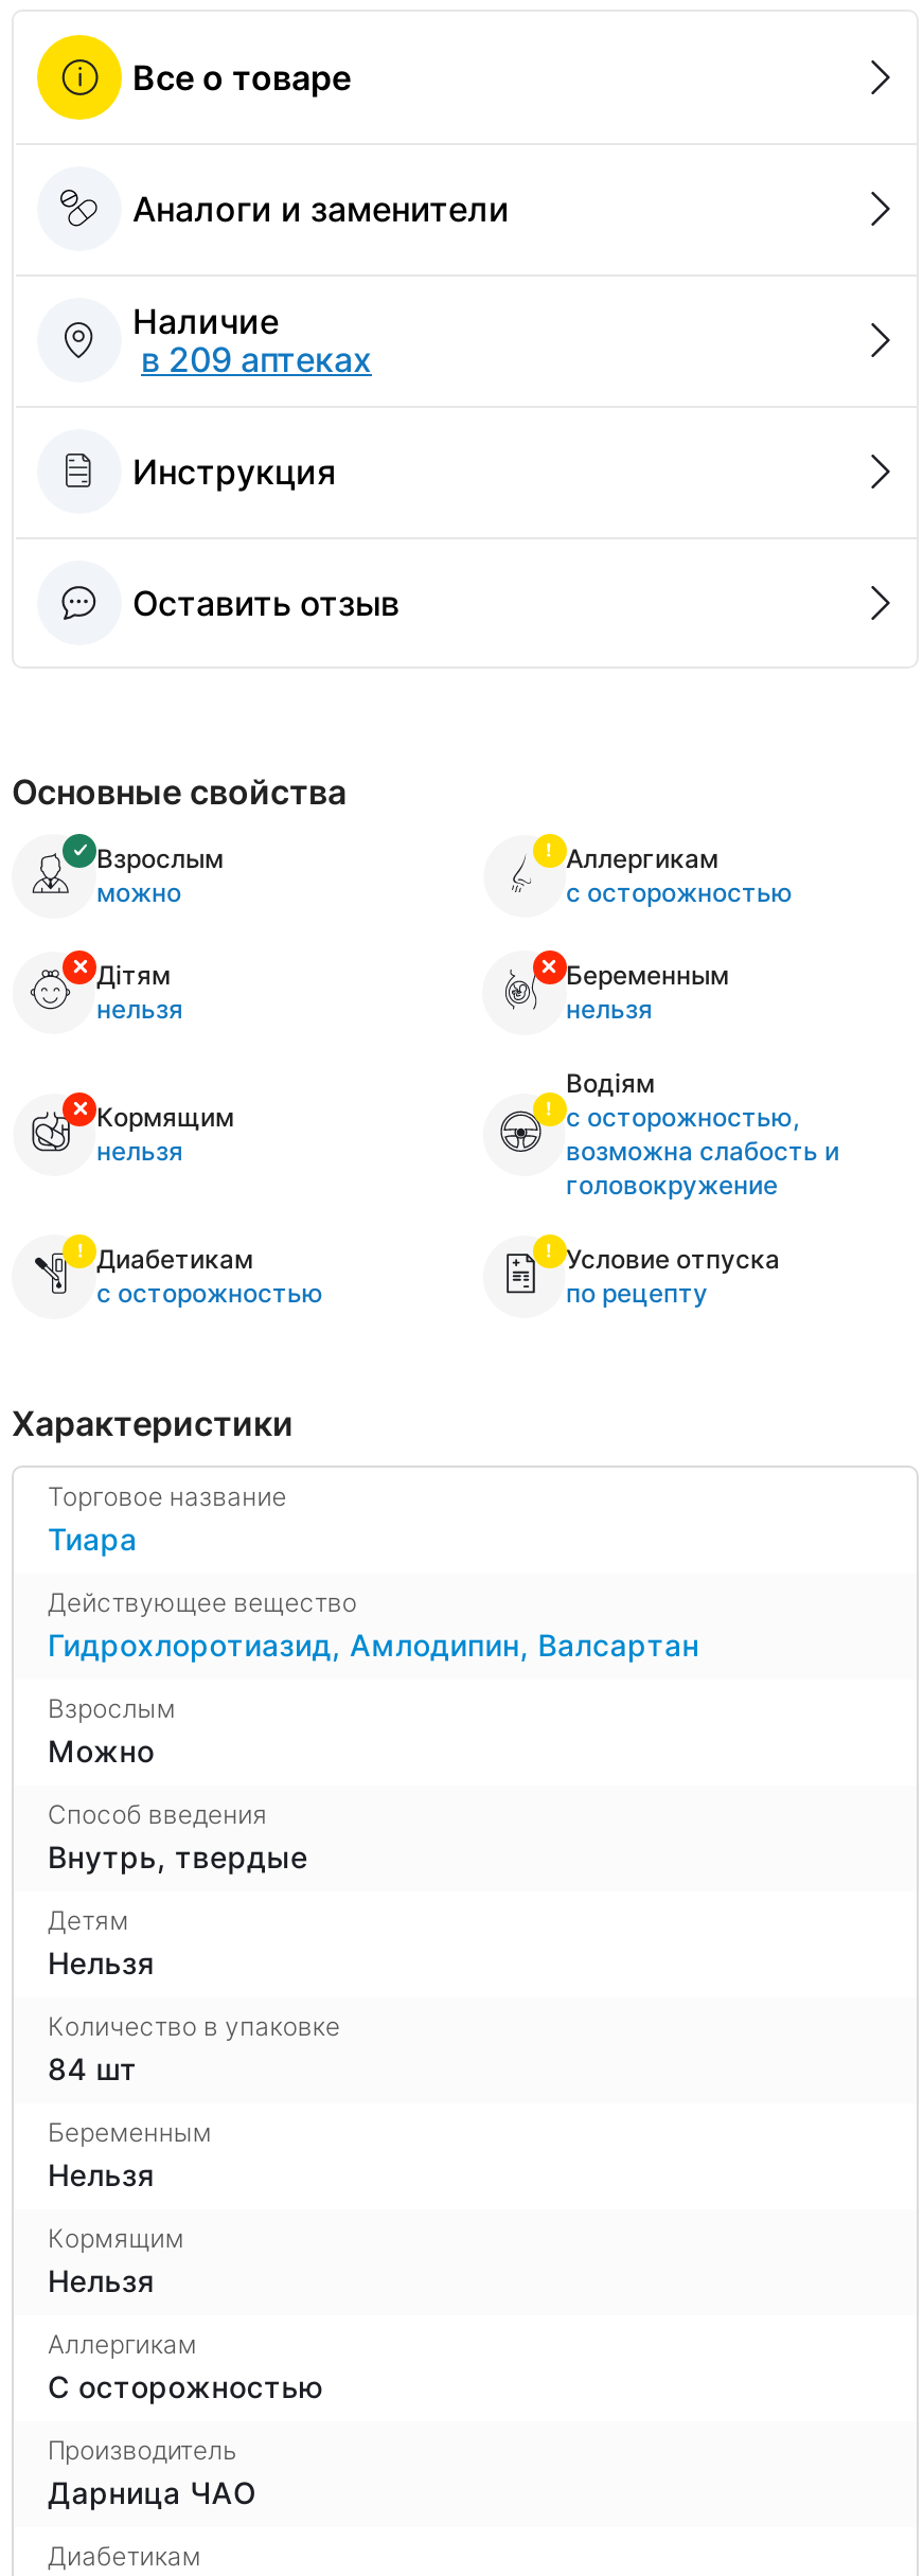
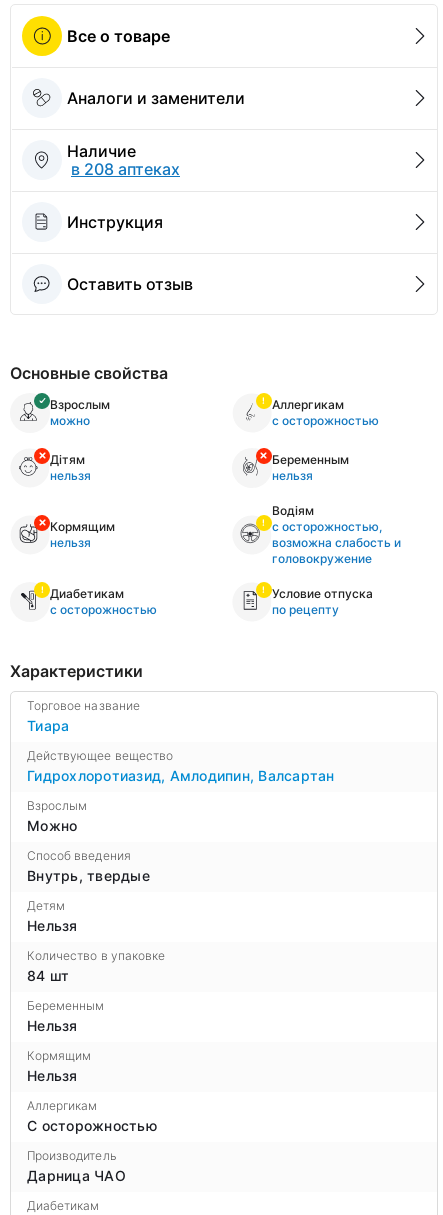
- в 209 аптеках
+ в 208 аптеках
